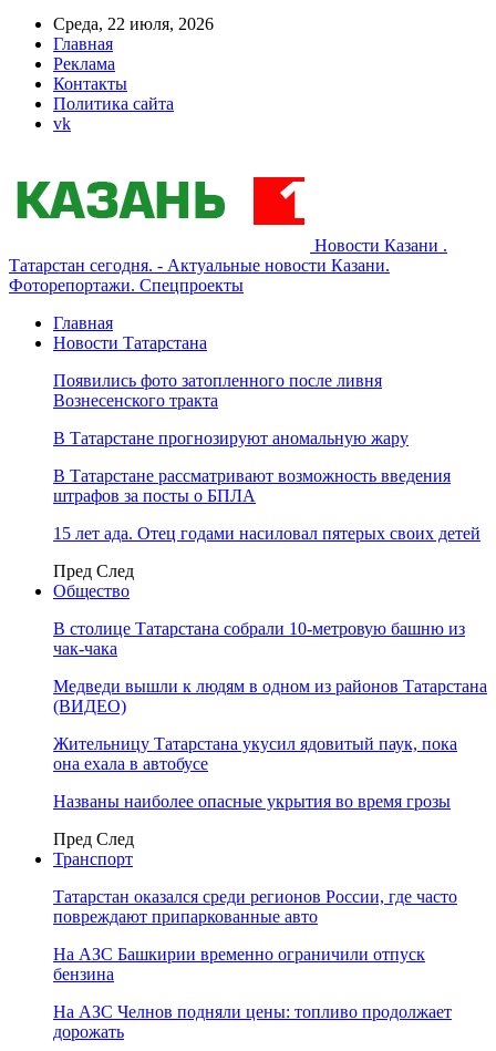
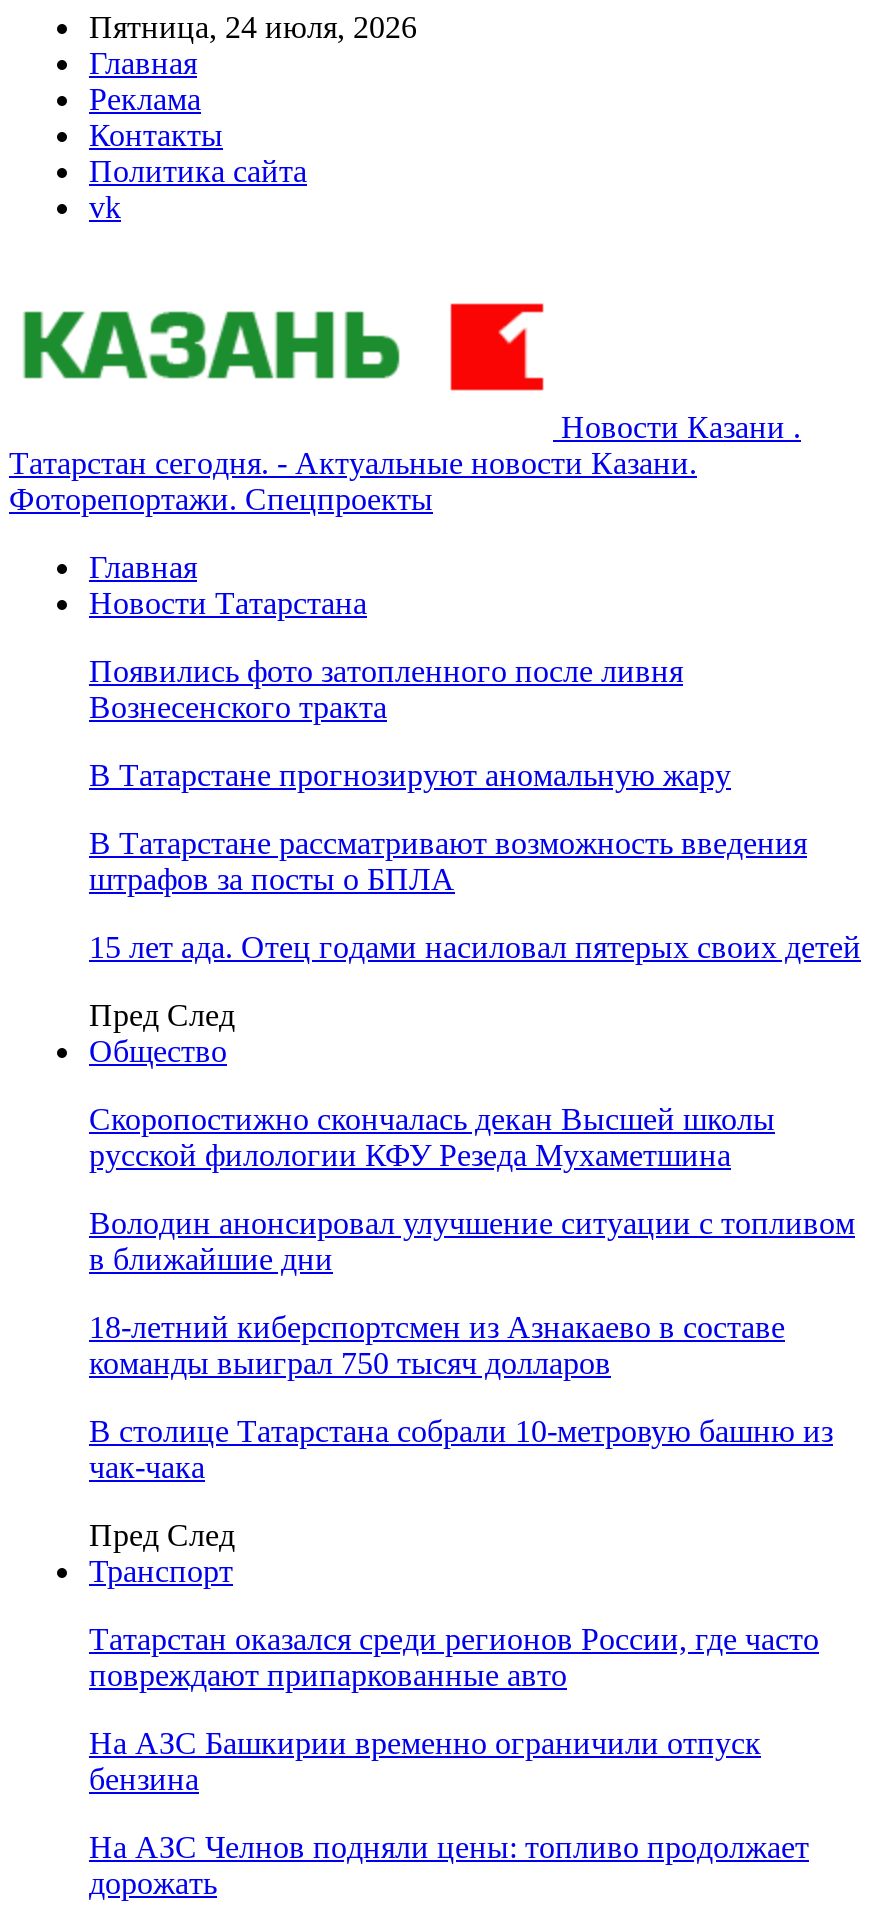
- Среда, 22 июля, 2026
+ Пятница, 24 июля, 2026

+ Скоропостижно скончалась декан Высшей школы
+ русской филологии КФУ Резеда Мухаметшина
+ Володин анонсировал улучшение ситуации с топливом
+ в ближайшие дни
+ 18-летний киберспортсмен из Азнакаево в составе
+ команды выиграл 750 тысяч долларов

moved down: В столице Татарстана собрали 10-метровую башню из | чак-чака

- Медведи вышли к людям в одном из районов Татарстана
- (ВИДЕО)
- Жительницу Татарстана укусил ядовитый паук, пока
- она ехала в автобусе
- Названы наиболее опасные укрытия во время грозы
